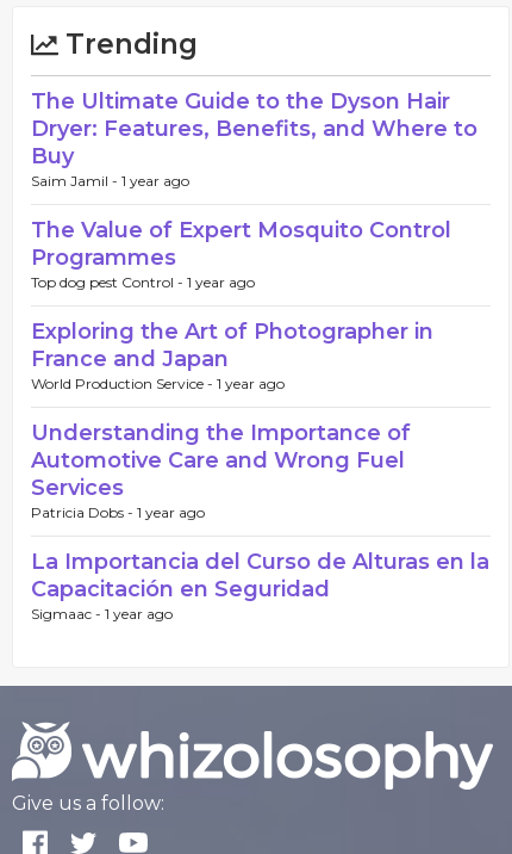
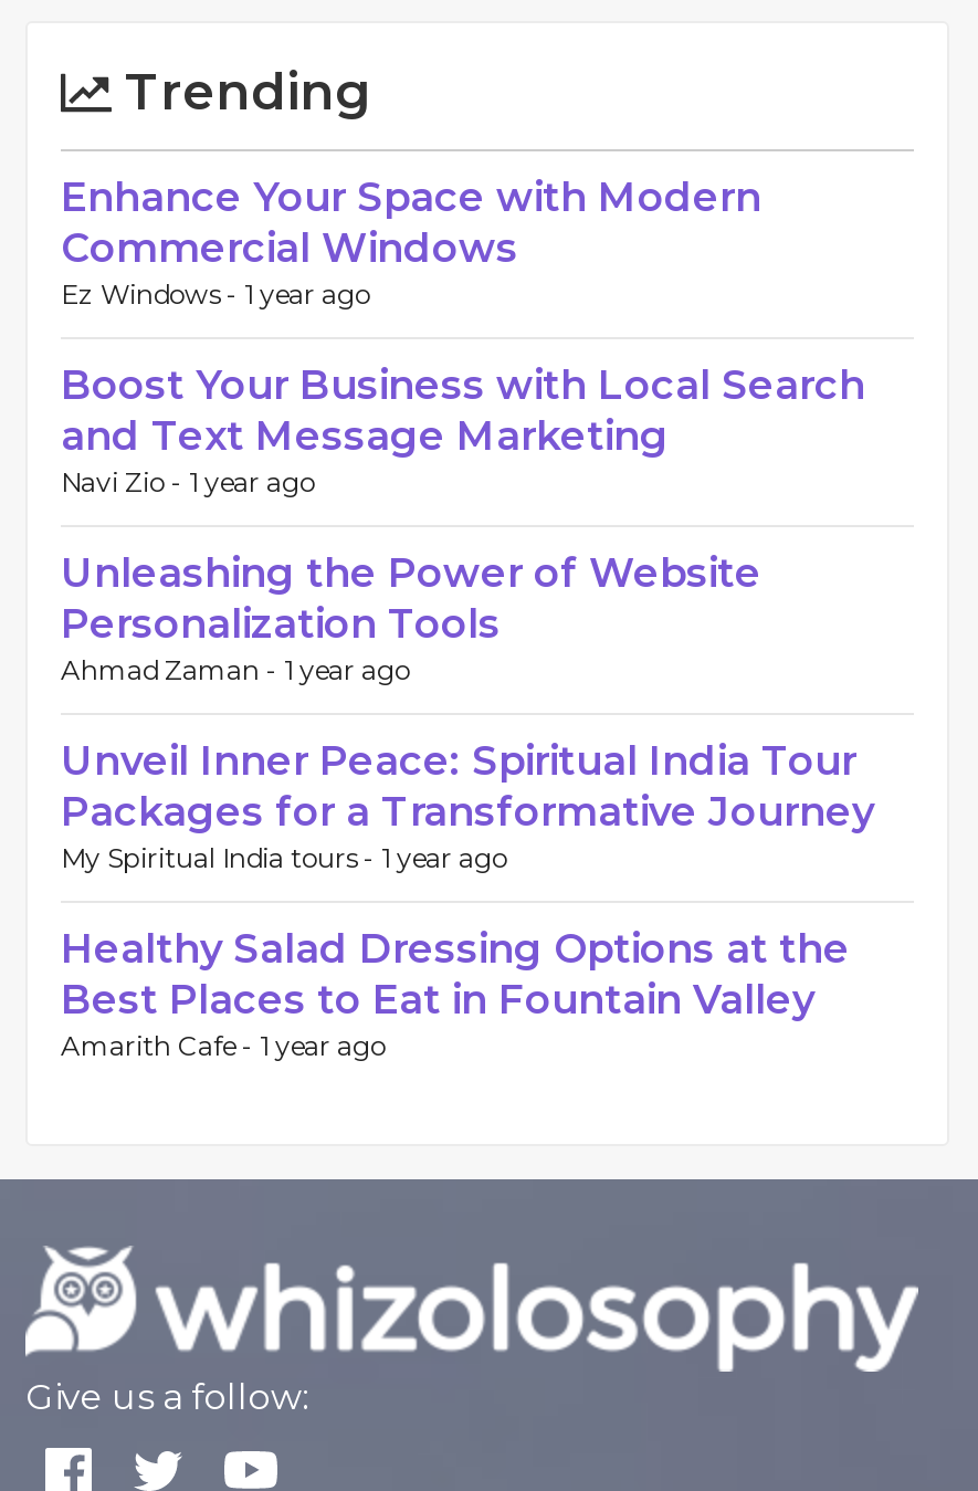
- The Ultimate Guide to the Dyson Hair
- Dryer: Features, Benefits, and Where to
- Buy
- Saim Jamil - 1 year ago
+ Enhance Your Space with Modern
+ Commercial Windows
+ Ez Windows - 1 year ago

- The Value of Expert Mosquito Control
- Programmes
- Top dog pest Control - 1 year ago
+ Boost Your Business with Local Search
+ and Text Message Marketing
+ Navi Zio - 1 year ago

- Exploring the Art of Photographer in
- France and Japan
- World Production Service - 1 year ago
+ Unleashing the Power of Website
+ Personalization Tools
+ Ahmad Zaman - 1 year ago

- Understanding the Importance of
- Automotive Care and Wrong Fuel
- Services
- Patricia Dobs - 1 year ago
+ Unveil Inner Peace: Spiritual India Tour
+ Packages for a Transformative Journey
+ My Spiritual India tours - 1 year ago

- La Importancia del Curso de Alturas en la
- Capacitación en Seguridad
- Sigmaac - 1 year ago
+ Healthy Salad Dressing Options at the
+ Best Places to Eat in Fountain Valley
+ Amarith Cafe - 1 year ago
